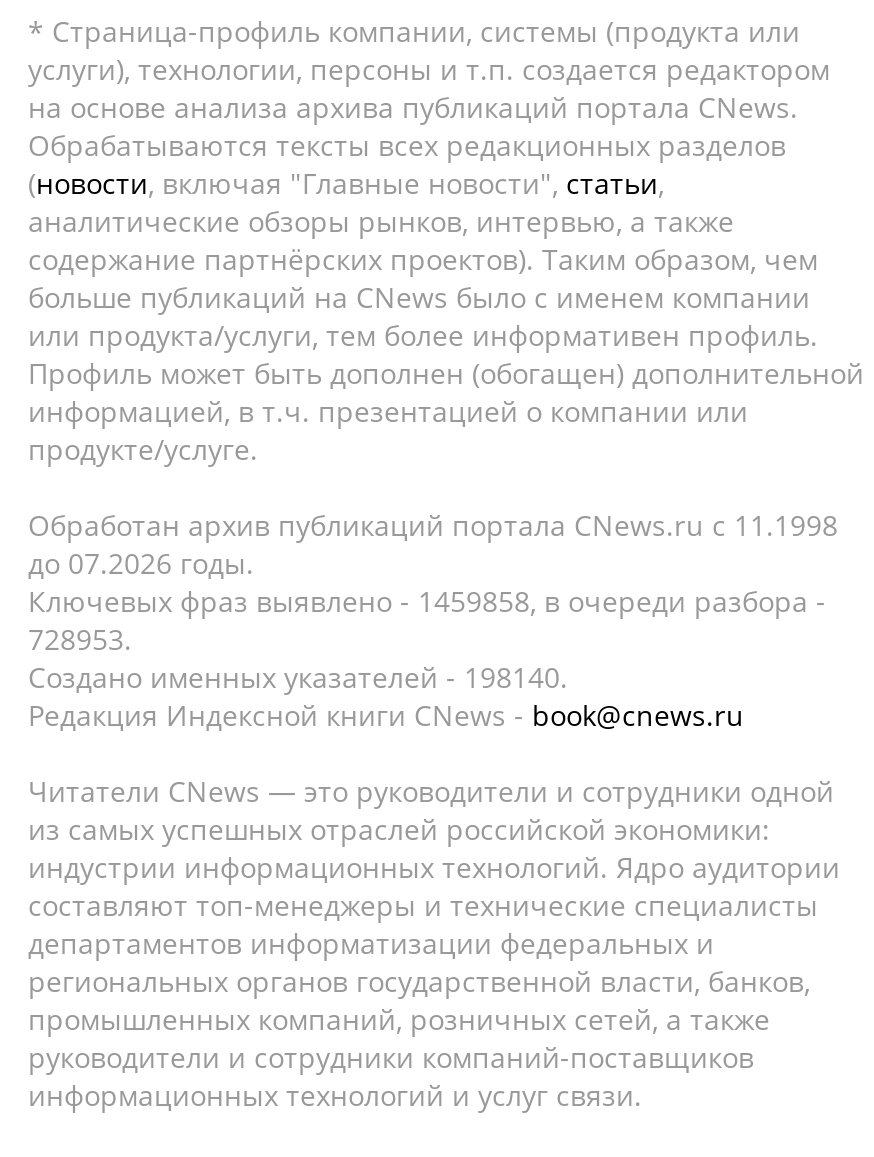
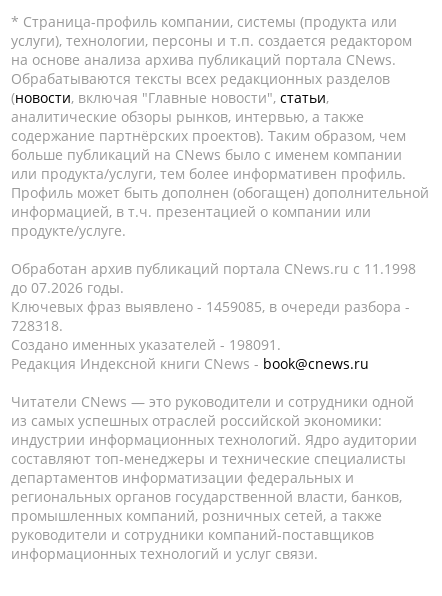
- Ключевых фраз выявлено - 1459858, в очереди разбора -
+ Ключевых фраз выявлено - 1459085, в очереди разбора -

- 728953.
+ 728318.

- Создано именных указателей - 198140.
+ Создано именных указателей - 198091.
